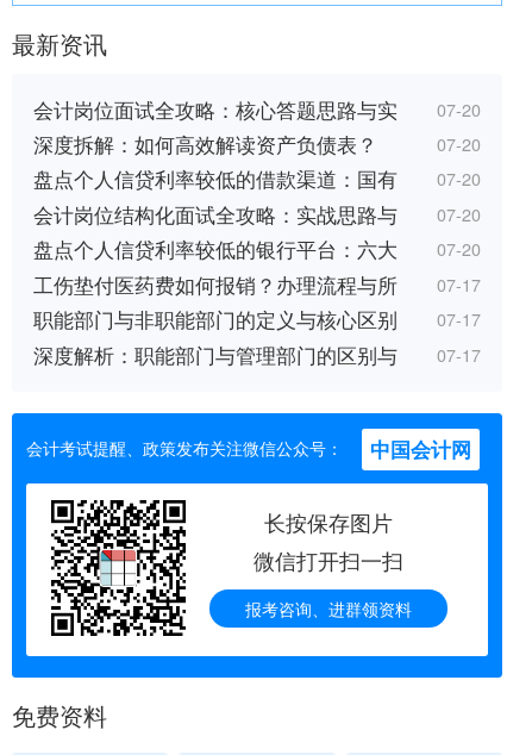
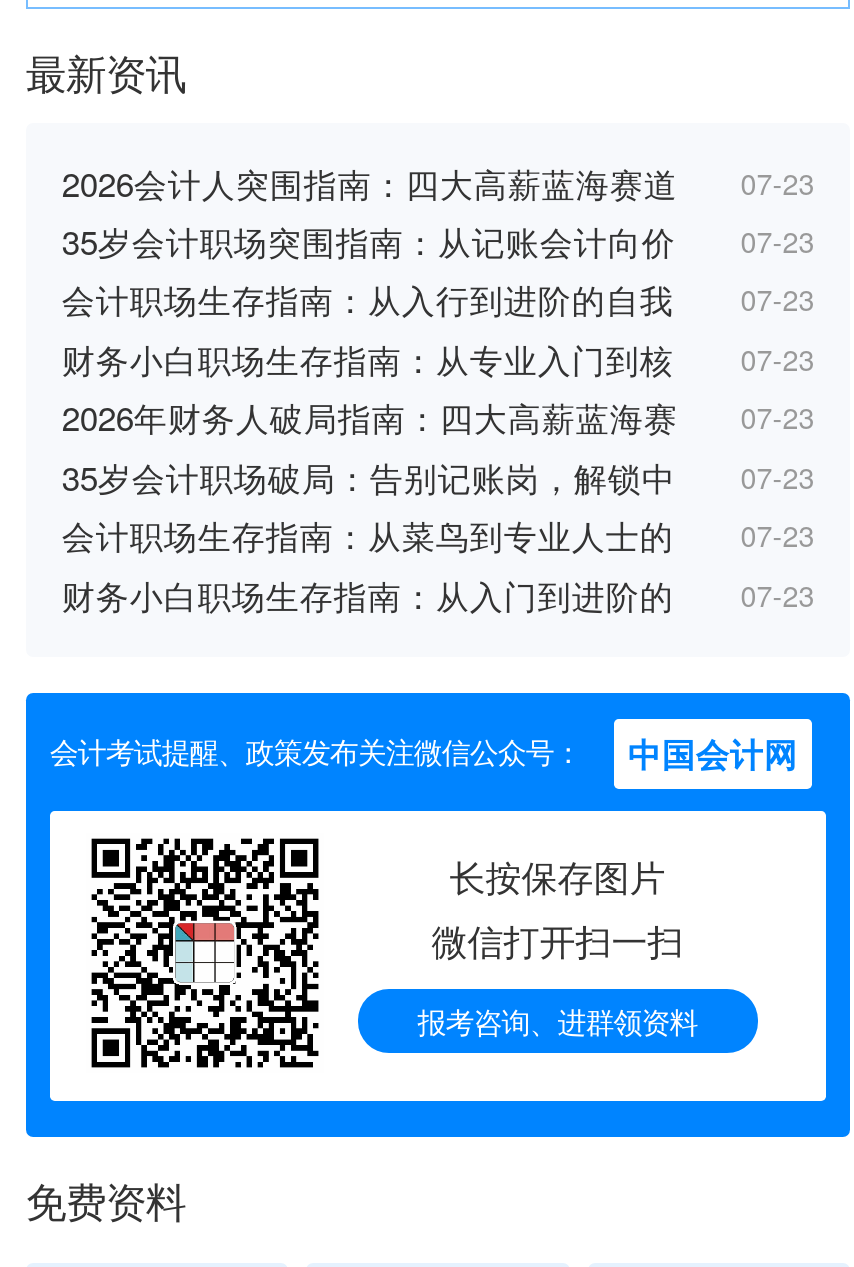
- 会计岗位面试全攻略：核心答题思路与实
- 07-20
- 深度拆解：如何高效解读资产负债表？
- 07-20
- 盘点个人信贷利率较低的借款渠道：国有
- 07-20
- 会计岗位结构化面试全攻略：实战思路与
- 07-20
- 盘点个人信贷利率较低的银行平台：六大
- 07-20
- 工伤垫付医药费如何报销？办理流程与所
- 07-17
- 职能部门与非职能部门的定义与核心区别
- 07-17
- 深度解析：职能部门与管理部门的区别与
- 07-17
+ 2026会计人突围指南：四大高薪蓝海赛道
+ 07-23
+ 35岁会计职场突围指南：从记账会计向价
+ 07-23
+ 会计职场生存指南：从入行到进阶的自我
+ 07-23
+ 财务小白职场生存指南：从专业入门到核
+ 07-23
+ 2026年财务人破局指南：四大高薪蓝海赛
+ 07-23
+ 35岁会计职场破局：告别记账岗，解锁中
+ 07-23
+ 会计职场生存指南：从菜鸟到专业人士的
+ 07-23
+ 财务小白职场生存指南：从入门到进阶的
+ 07-23
